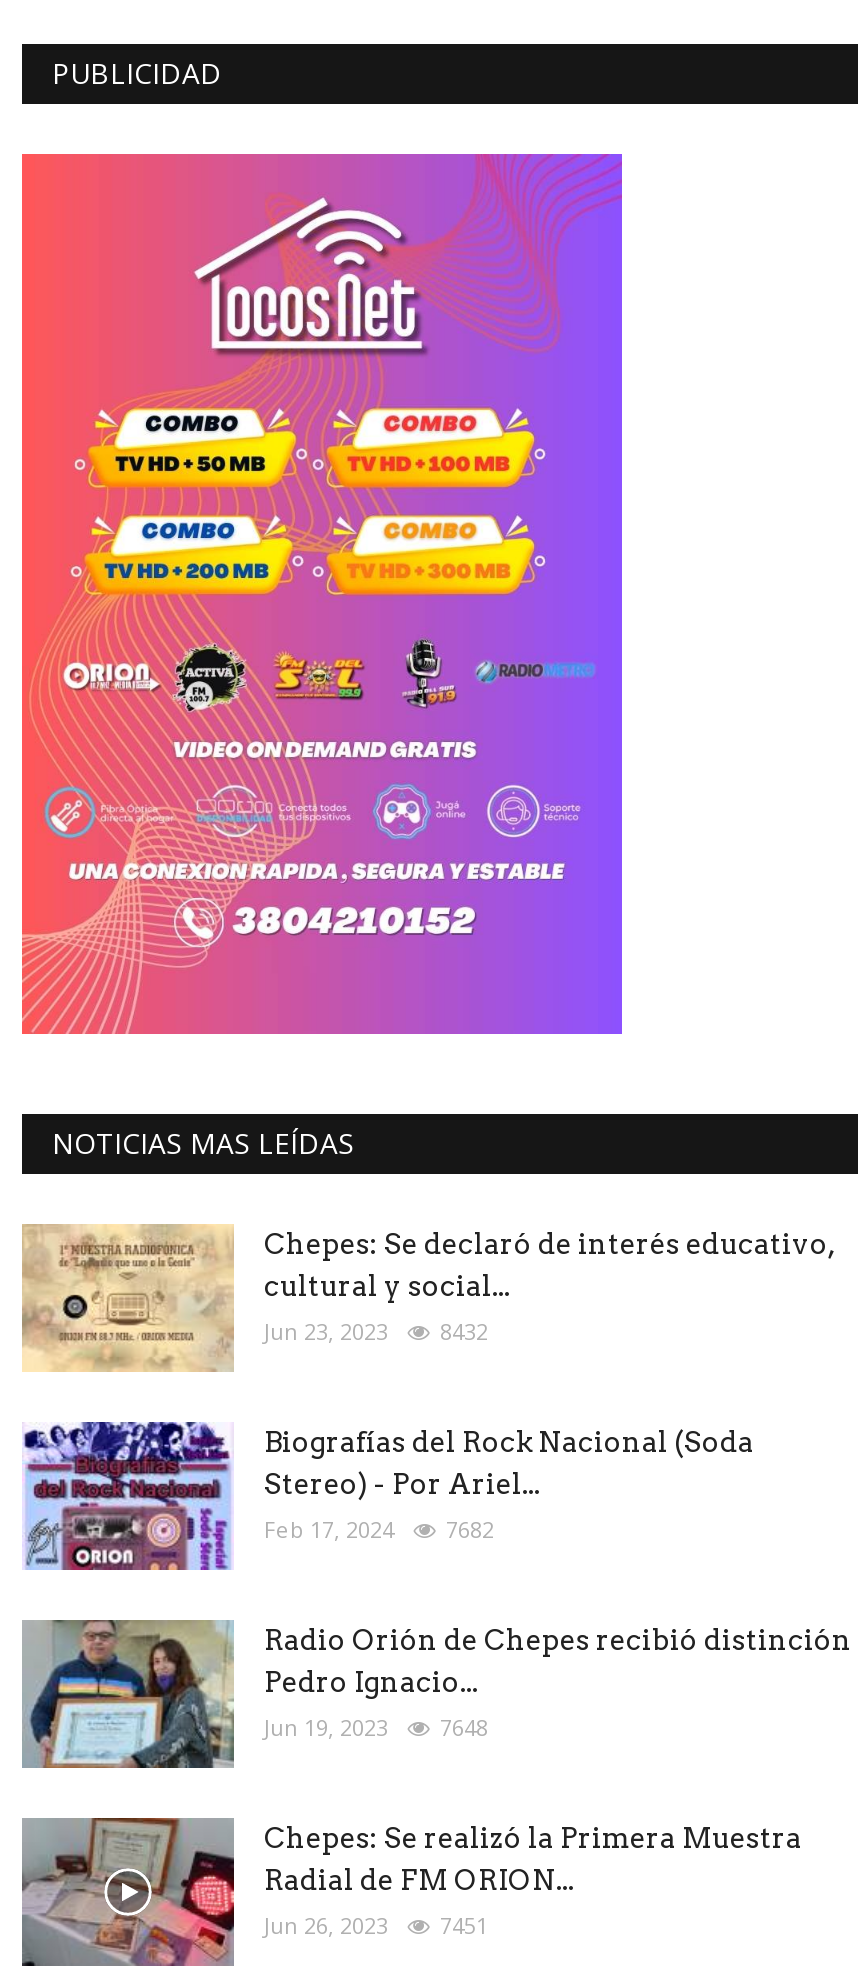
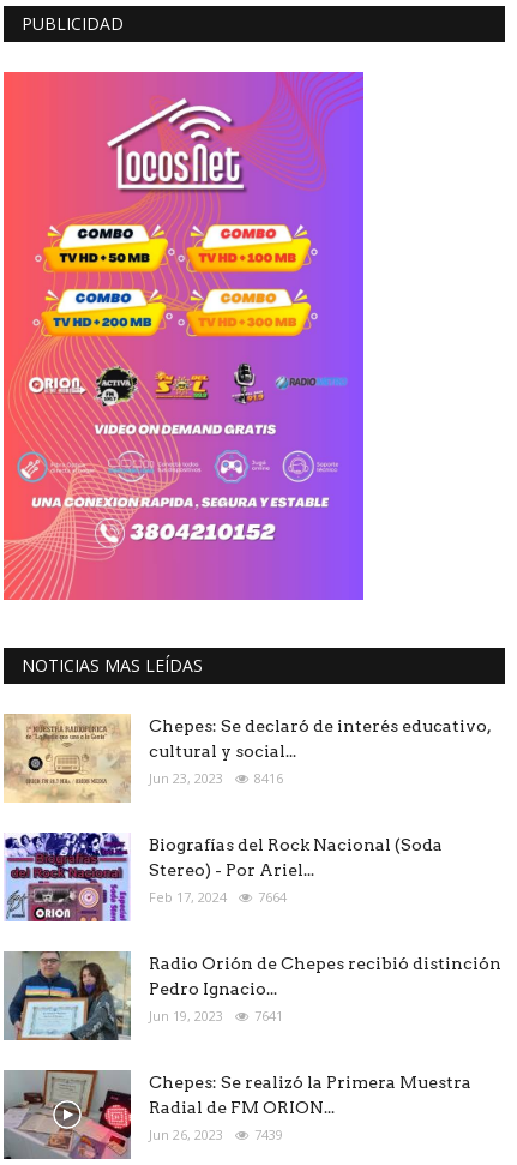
- Jun 23, 2023 8432
+ Jun 23, 2023 8416

- Feb 17, 2024 7682
+ Feb 17, 2024 7664

- Jun 19, 2023 7648
+ Jun 19, 2023 7641

- Jun 26, 2023 7451
+ Jun 26, 2023 7439
